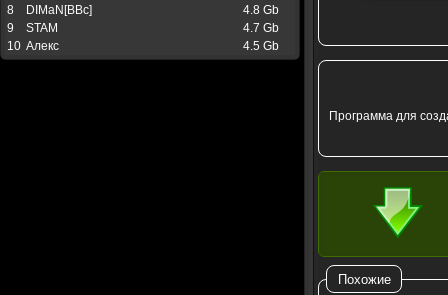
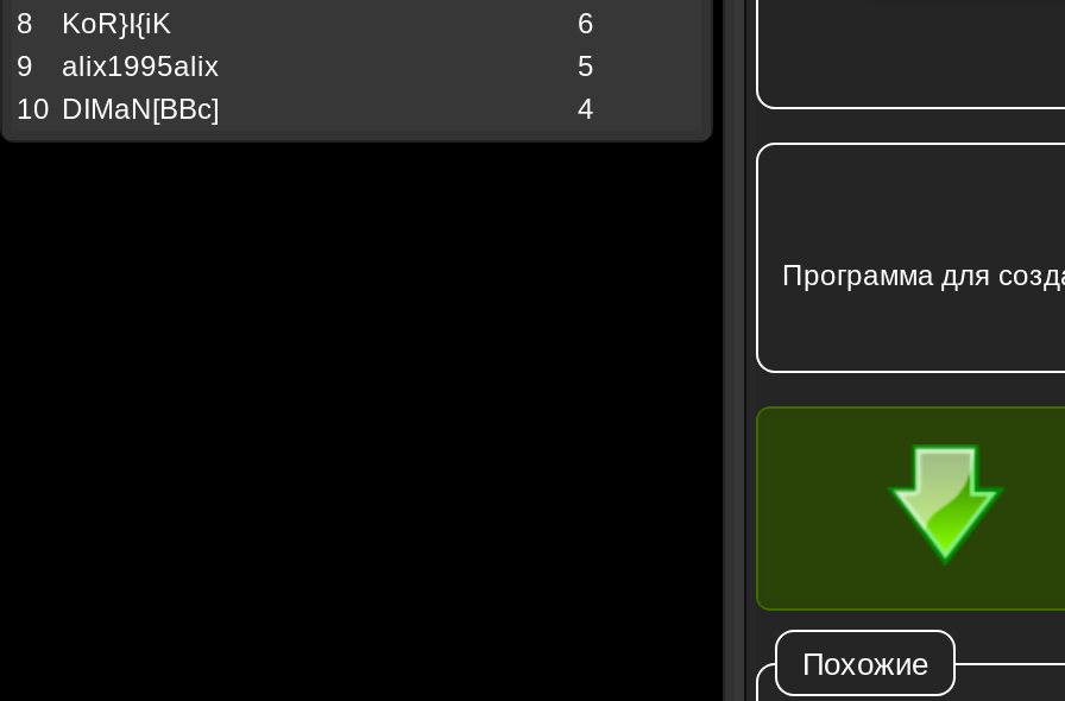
- DIMaN[BBc]
- 4.8 Gb
+ KoR}I{iK
+ 6

- STAM
- 4.7 Gb
- 10 Алекс
- 4.5 Gb
+ alix1995alix
+ 5
+ 10 DIMaN[BBc]
+ 4
